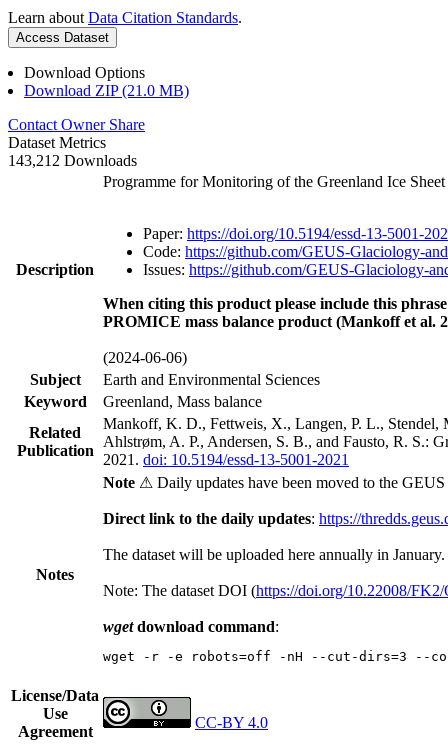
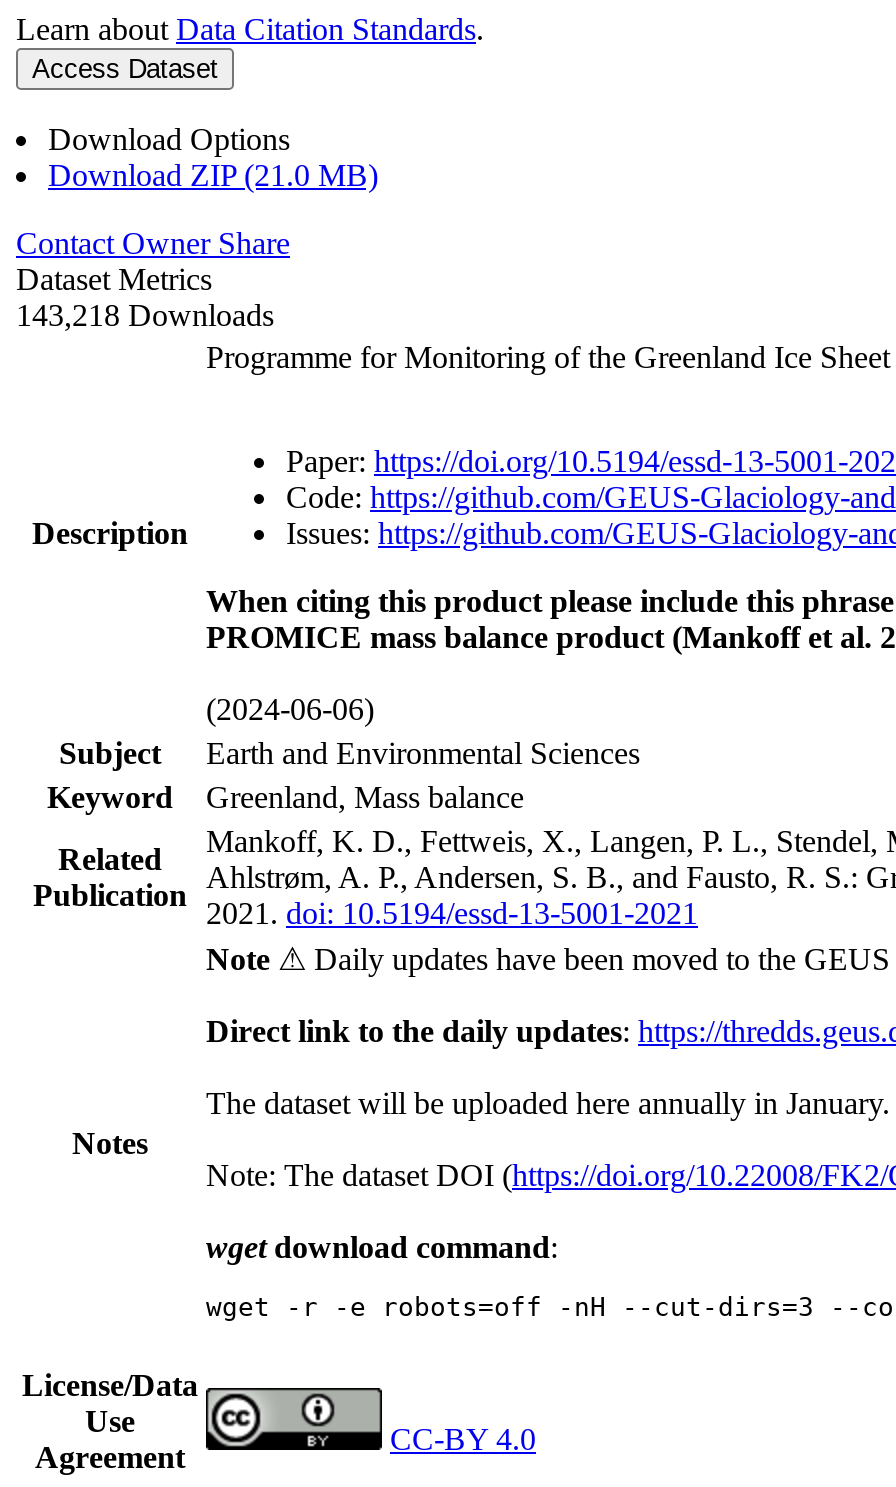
- 143,212 Downloads
+ 143,218 Downloads
